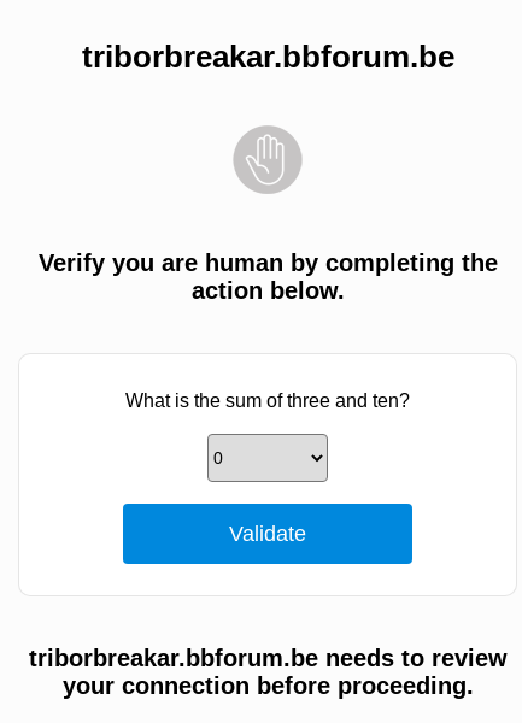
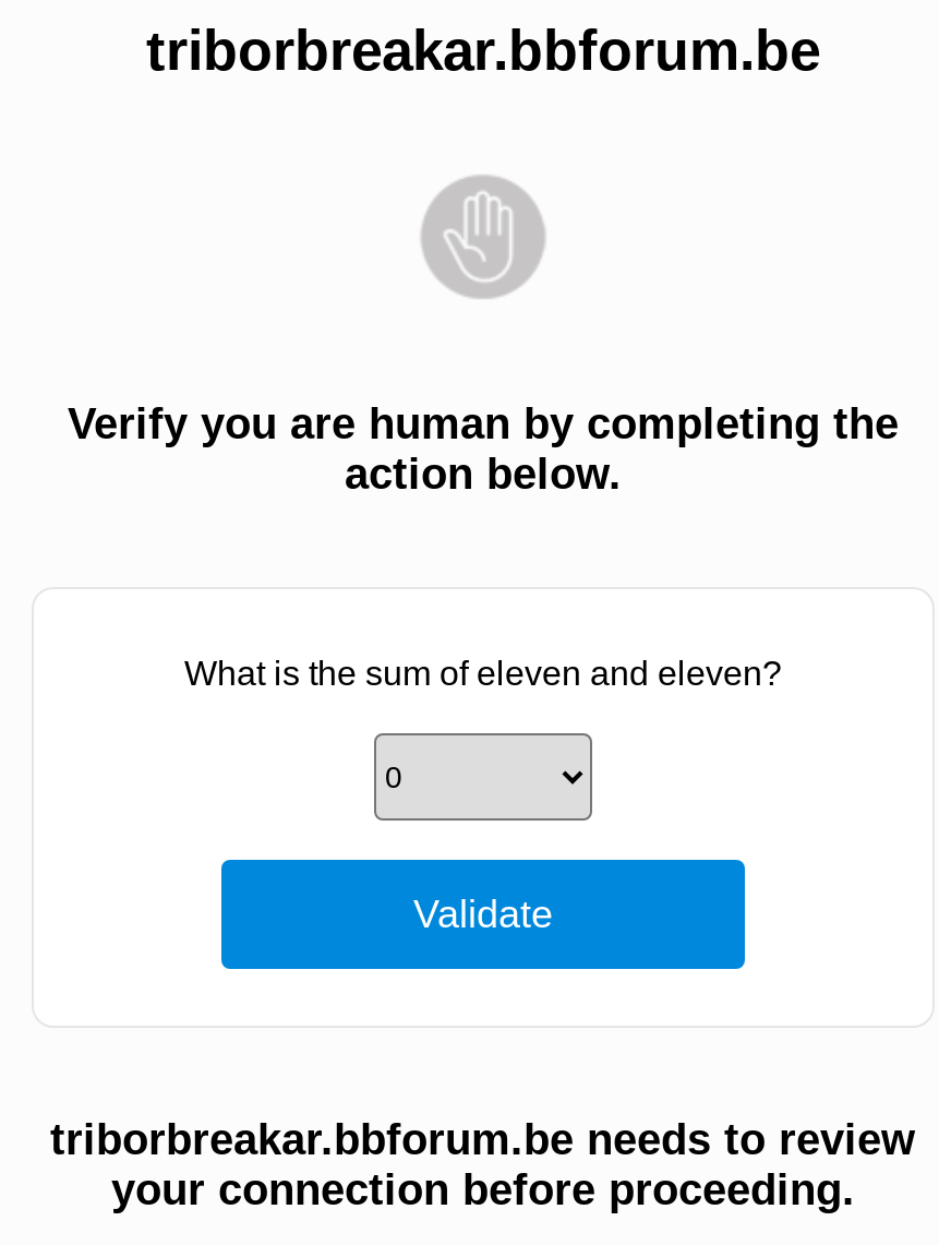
- What is the sum of three and ten?
+ What is the sum of eleven and eleven?
